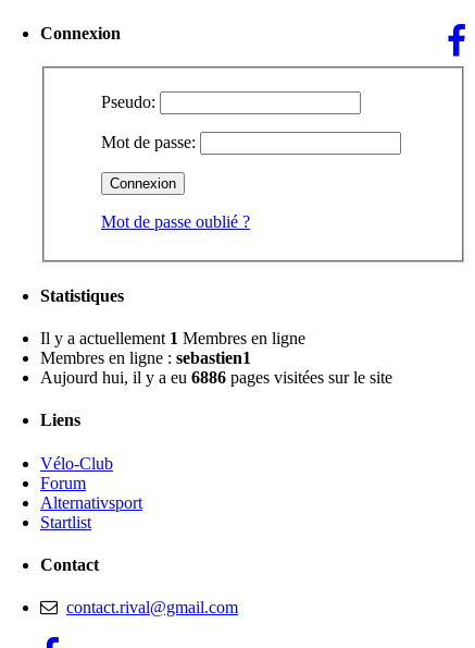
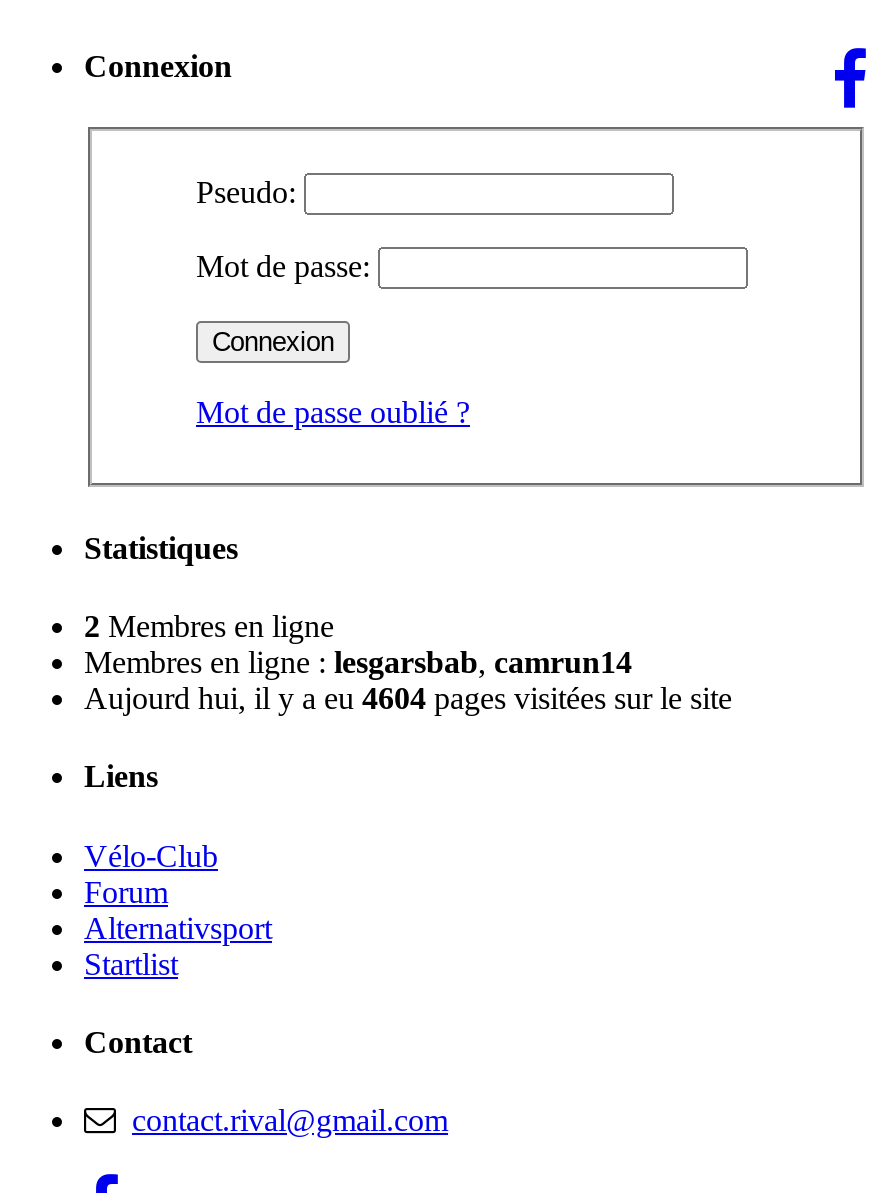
- Il y a actuellement 1 Membres en ligne
- Membres en ligne : sebastien1
- Aujourd hui, il y a eu 6886 pages visitées sur le site
+ 2 Membres en ligne
+ Membres en ligne : lesgarsbab, camrun14
+ Aujourd hui, il y a eu 4604 pages visitées sur le site
